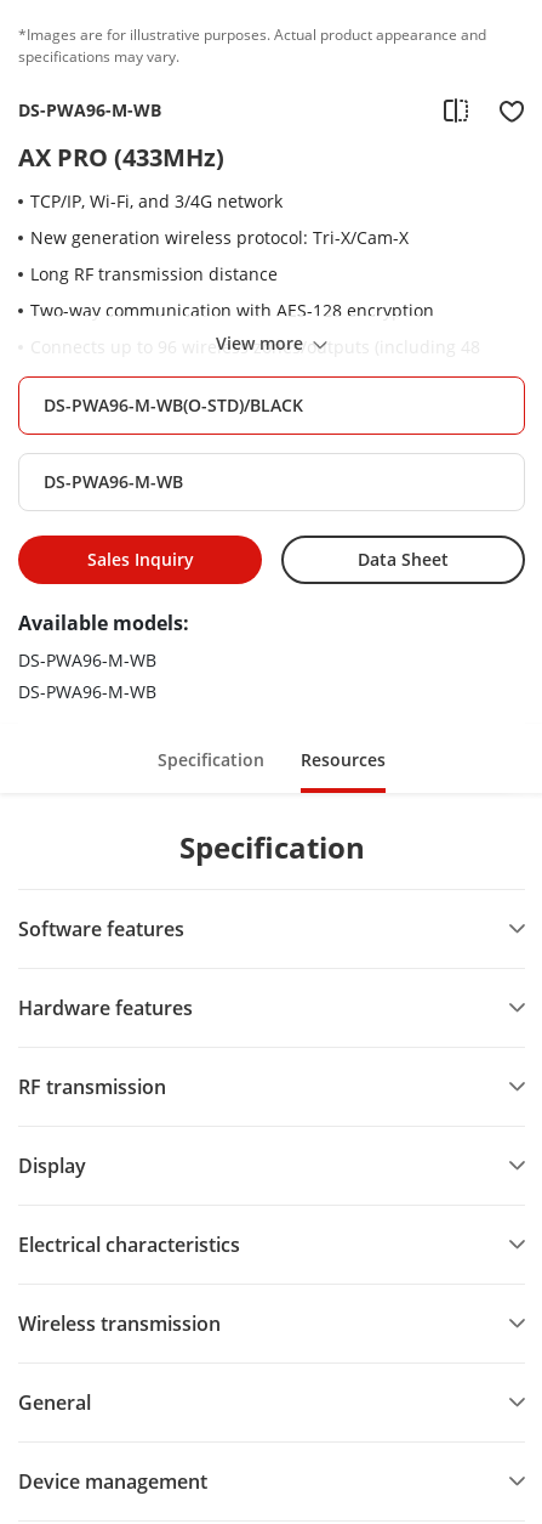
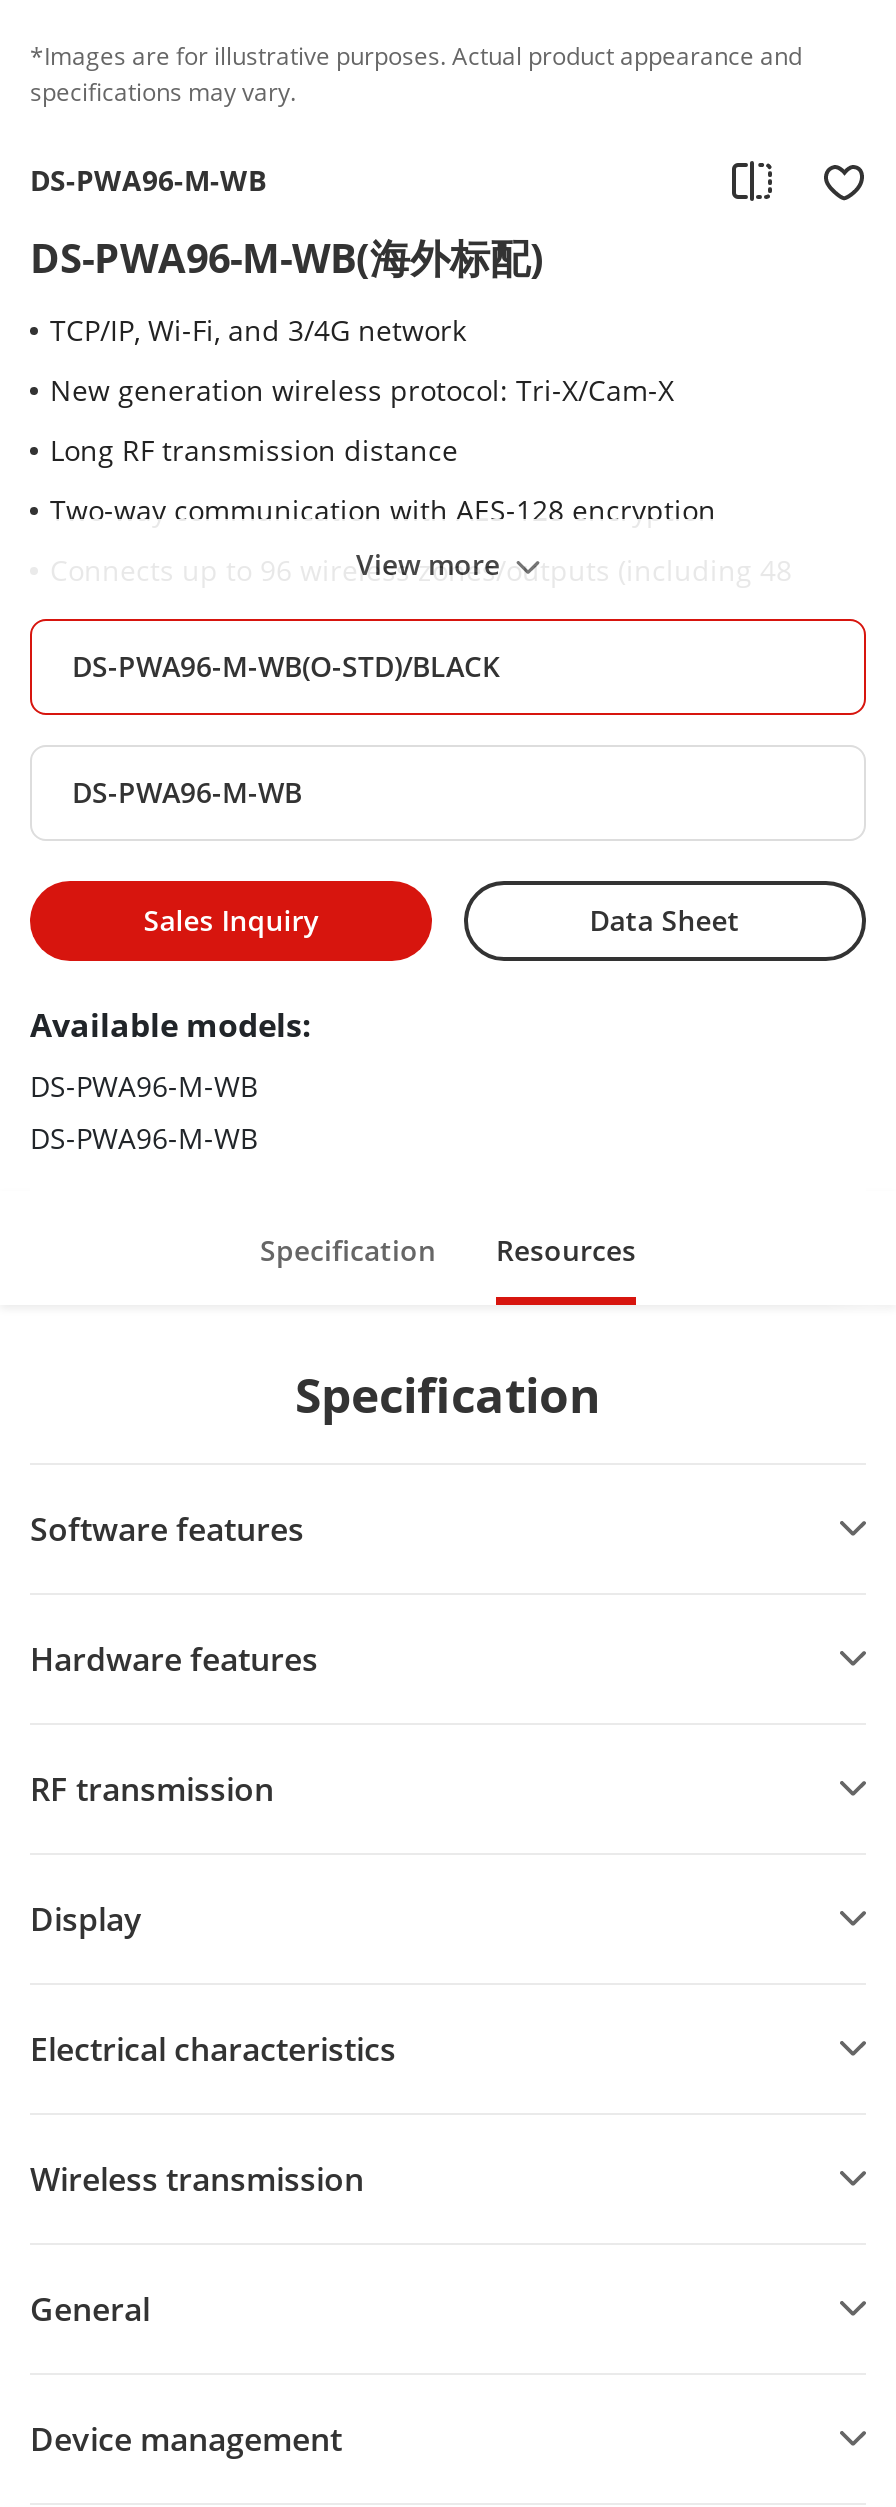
- AX PRO (433MHz)
+ DS-PWA96-M-WB(海外标配)
